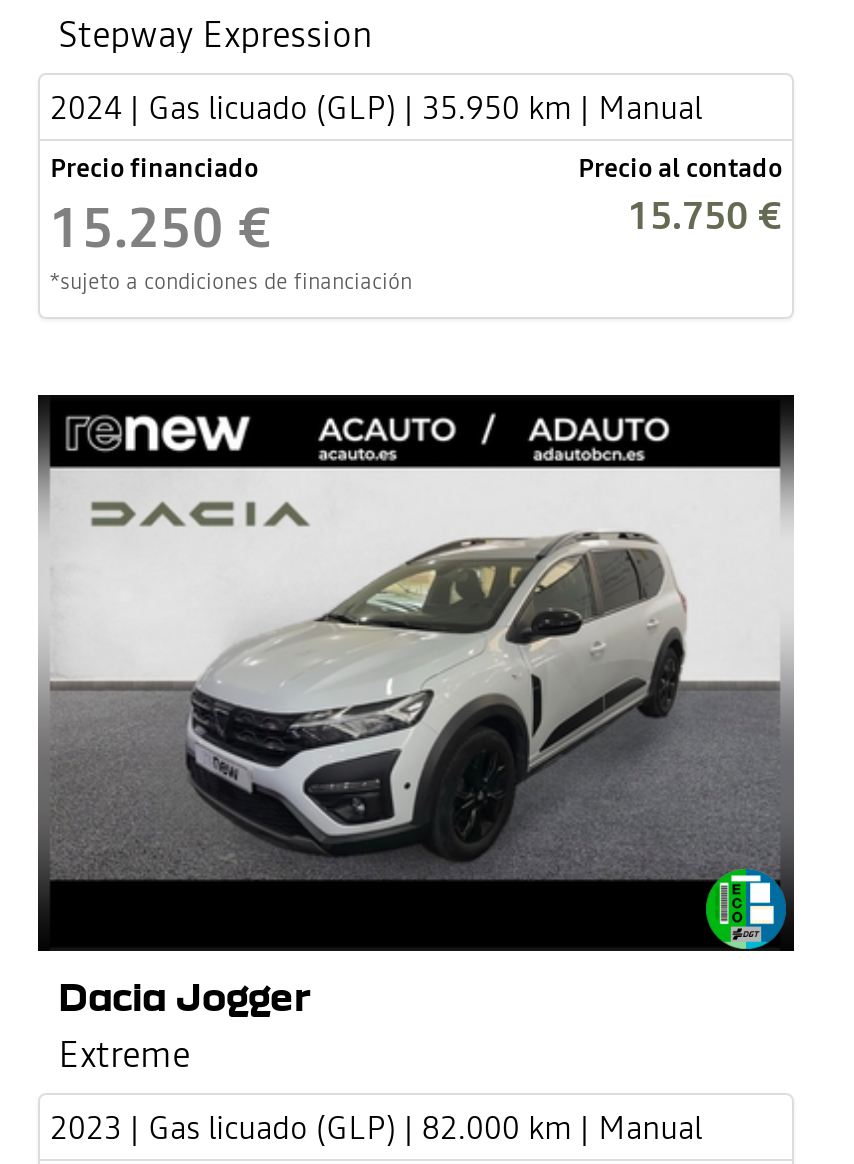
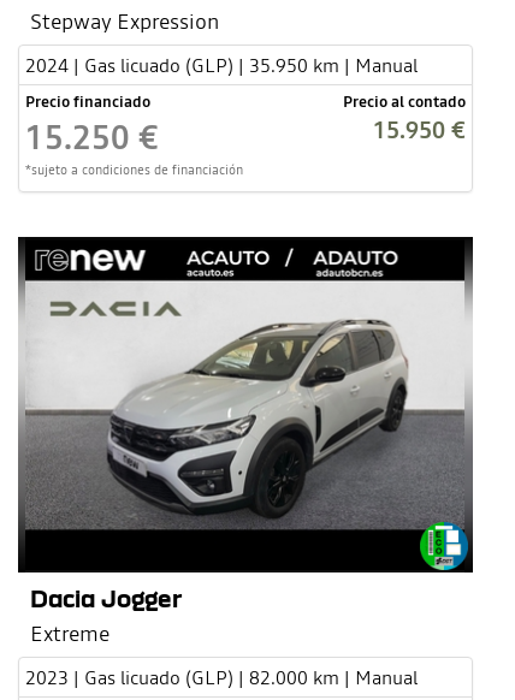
- 15.750 €
+ 15.950 €
